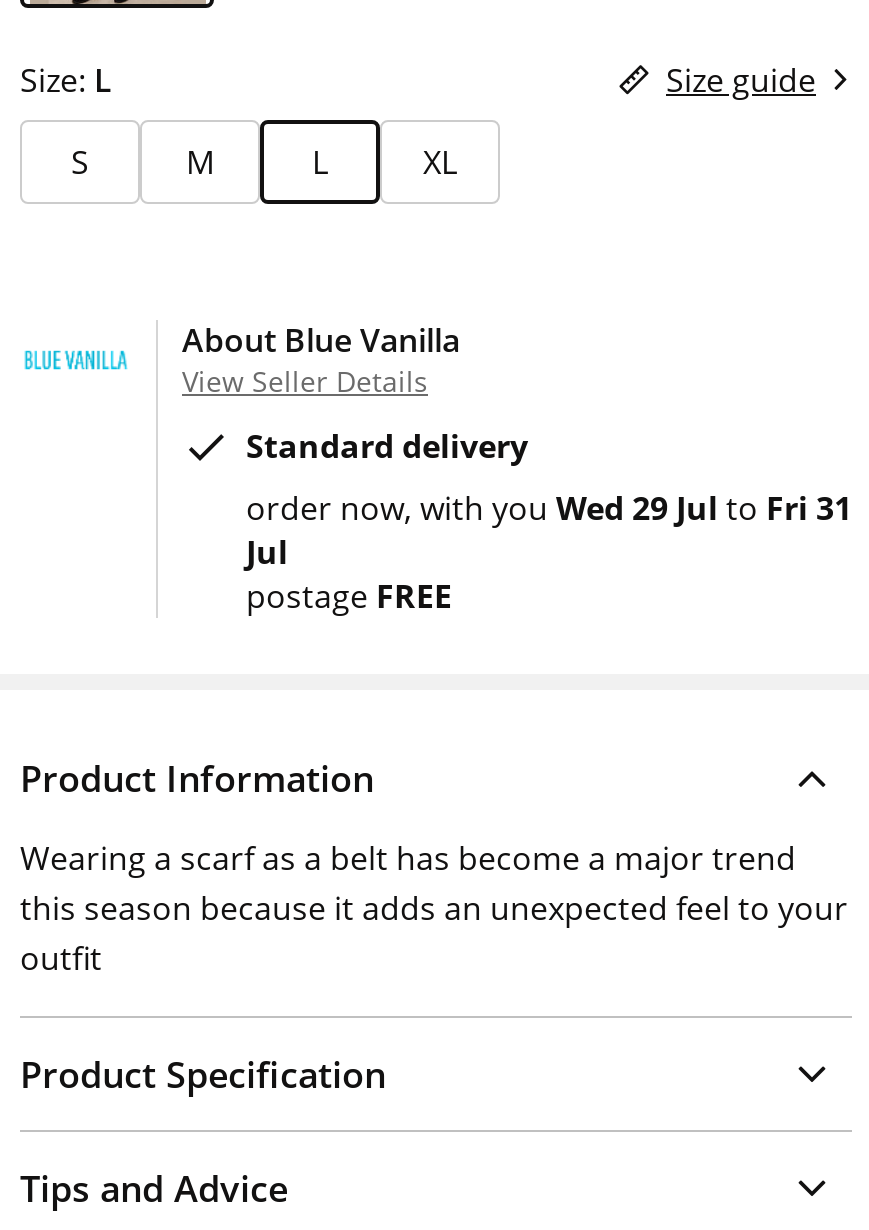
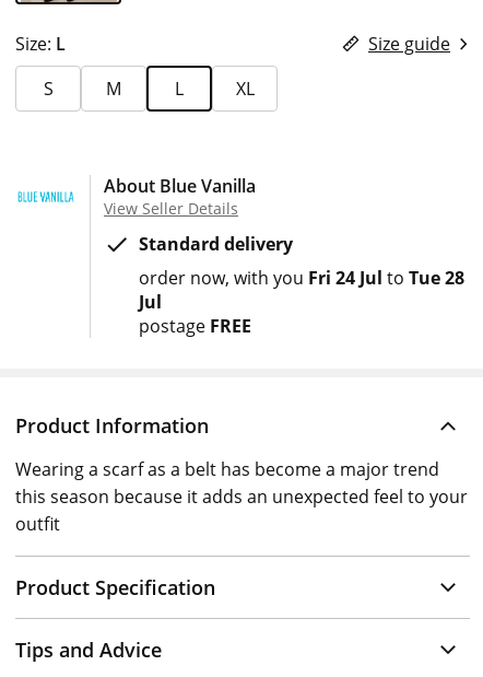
- order now with you Wed 29 Jul to Fri 31
+ order now with you Fri 24 Jul to Tue 28
